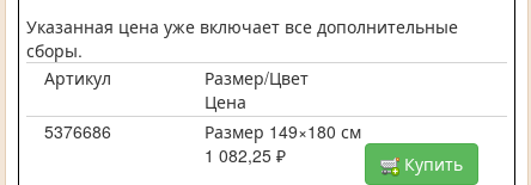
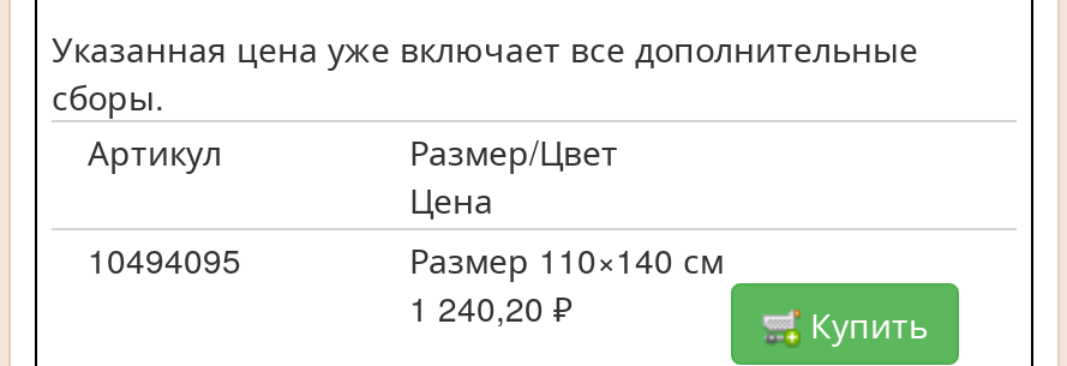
- 5376686
+ 10494095

- Размер 149×180 см
+ Размер 110×140 см

- 1 082,25 ₽
+ 1 240,20 ₽
